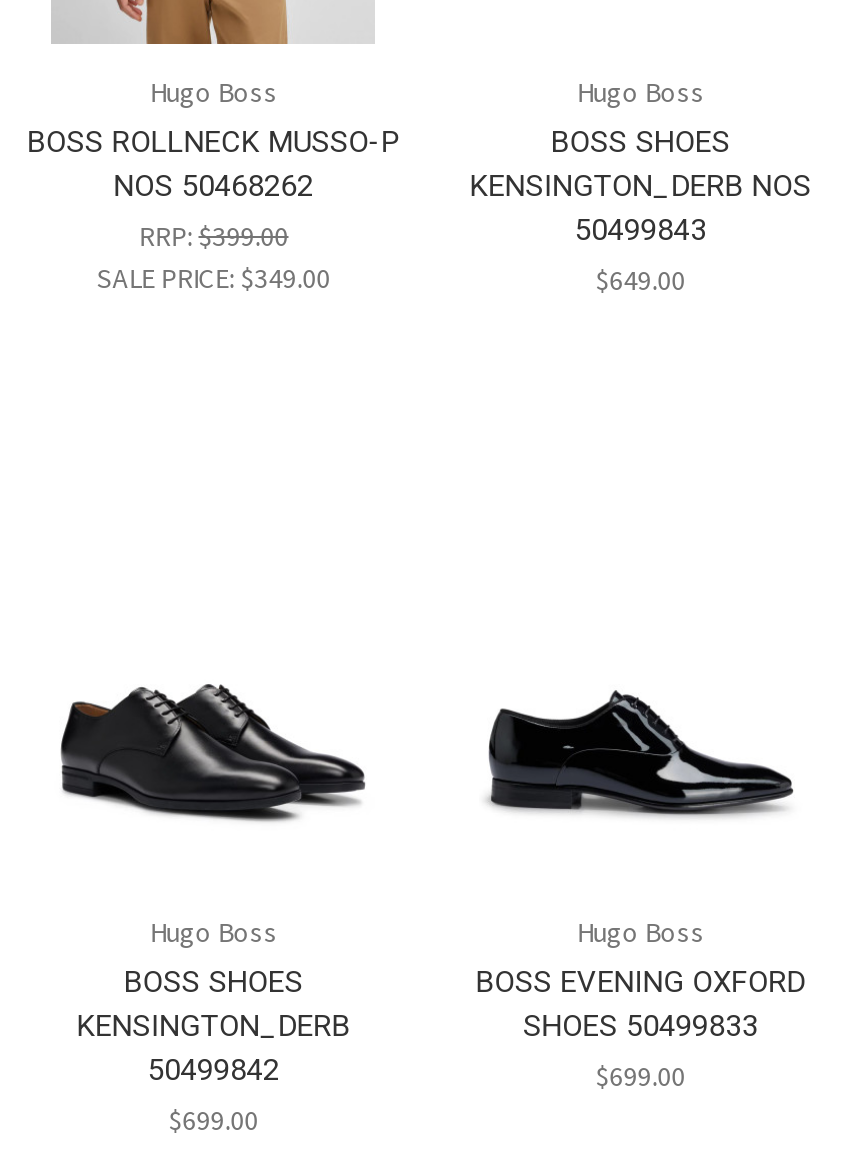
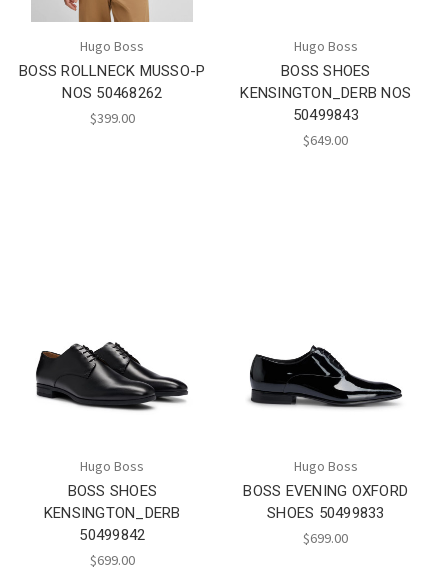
- RRP:$399.00
- SALE PRICE: $349.00
+ $399.00
